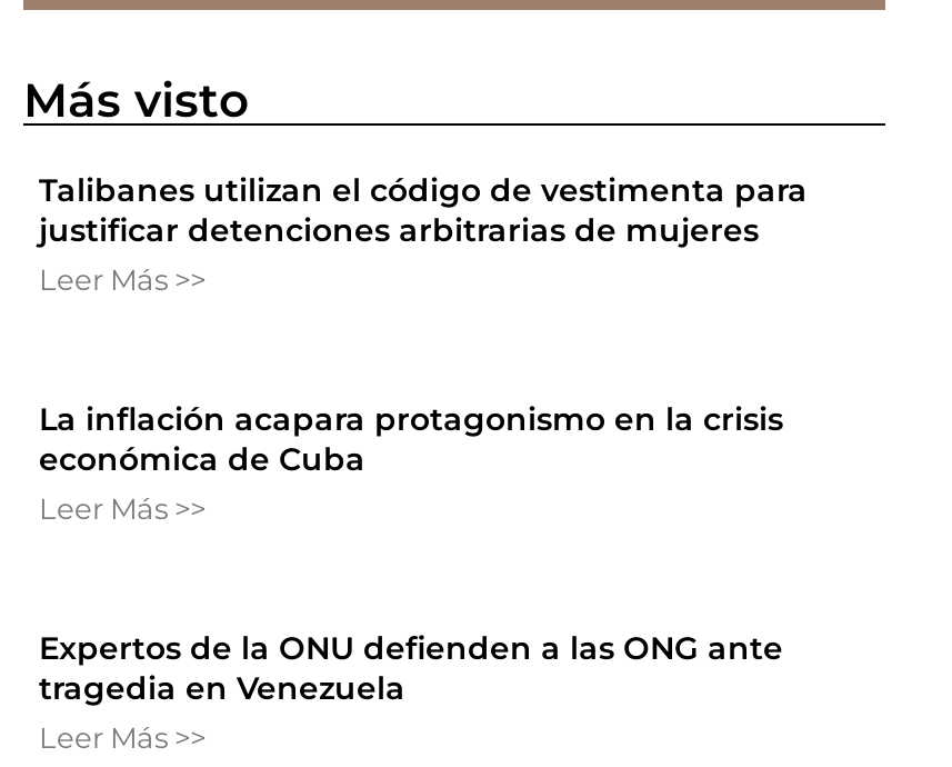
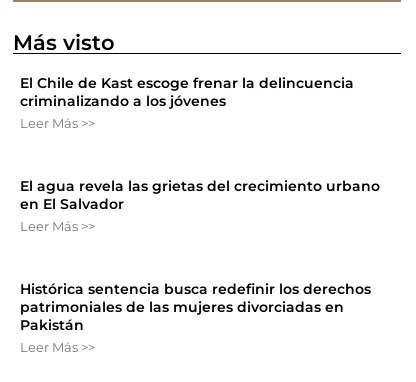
- Talibanes utilizan el código de vestimenta para
- justificar detenciones arbitrarias de mujeres
+ El Chile de Kast escoge frenar la delincuencia
+ criminalizando a los jóvenes

- La inflación acapara protagonismo en la crisis
- económica de Cuba
+ El agua revela las grietas del crecimiento urbano
+ en El Salvador

- Expertos de la ONU defienden a las ONG ante
- tragedia en Venezuela
+ Histórica sentencia busca redefinir los derechos
+ patrimoniales de las mujeres divorciadas en
+ Pakistán
